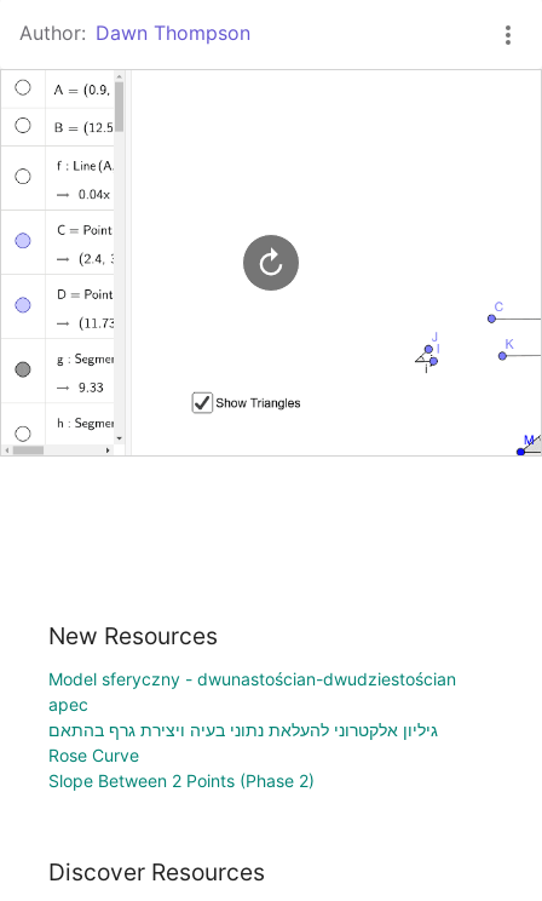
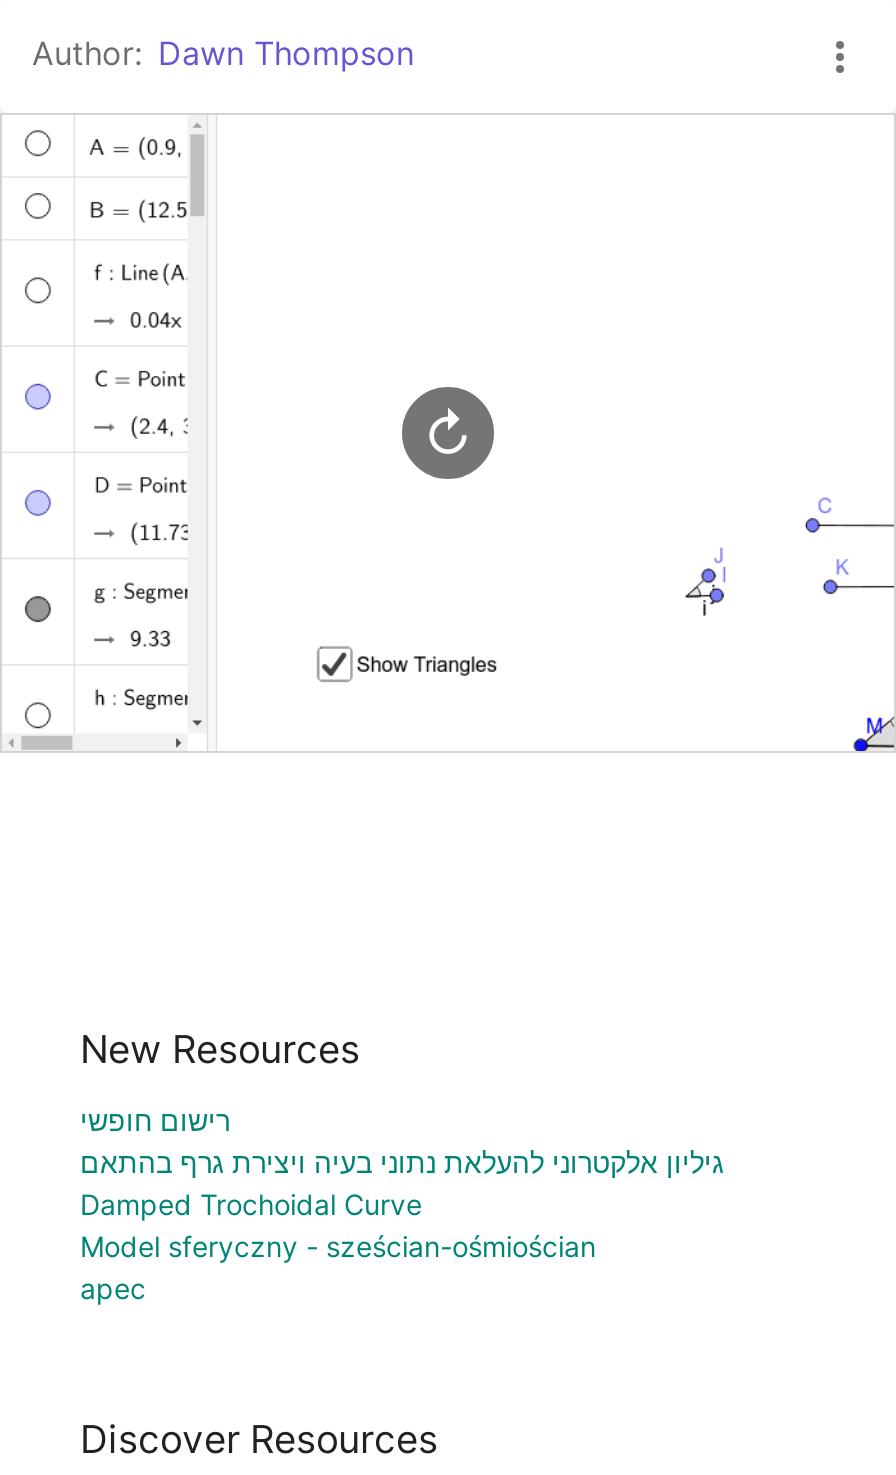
- Model sferyczny - dwunastościan-dwudziestościan
+ רישום חופשי
+ Damped Trochoidal Curve
+ Model sferyczny - sześcian-ośmiościan

moved down: apec

moved up: גיליון אלקטרוני להעלאת נתוני בעיה ויצירת גרף בהתאם

- Rose Curve
- Slope Between 2 Points (Phase 2)
